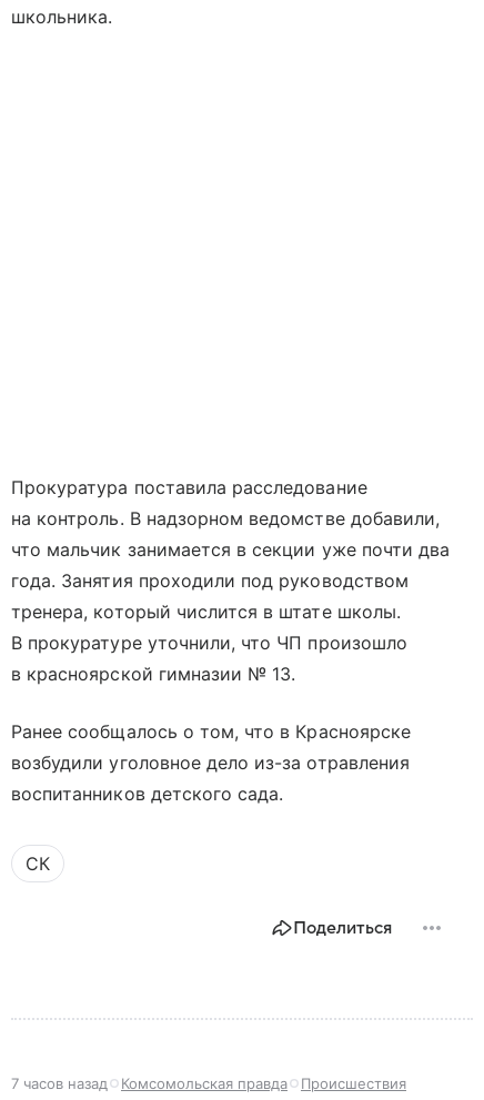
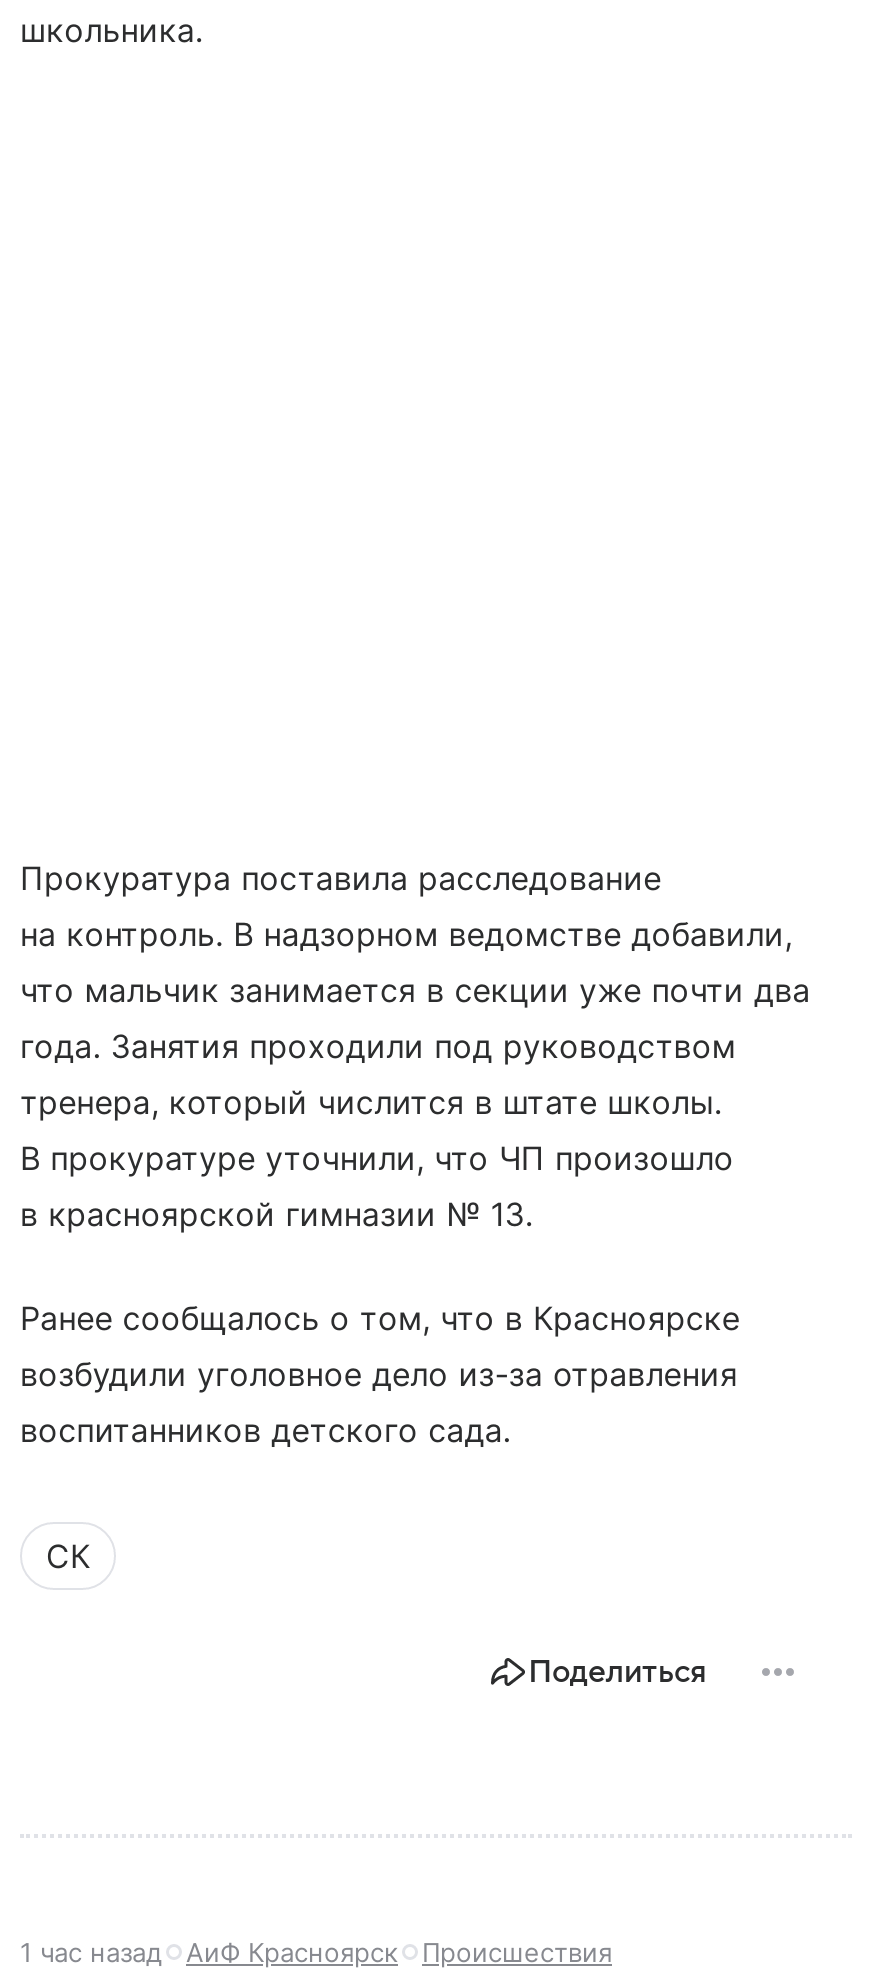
- 7 часов назад
- Комсомольская правда
+ 1 час назад
+ АиФ Красноярск
